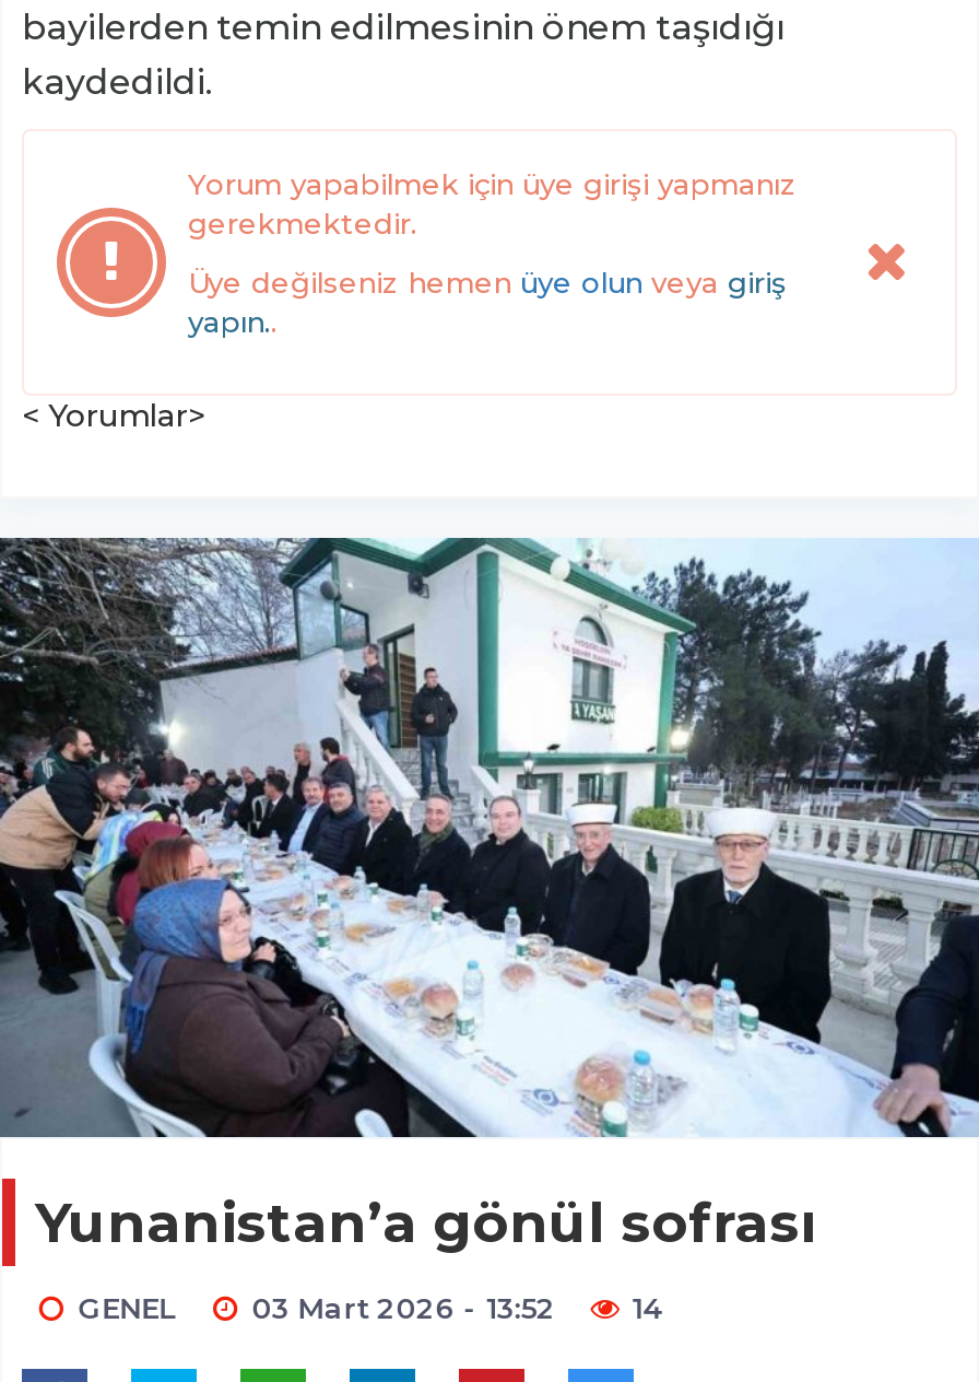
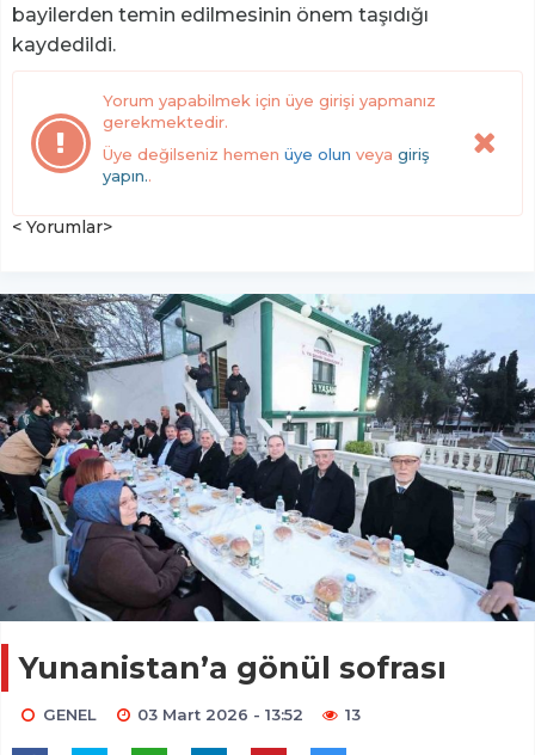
- 14
+ 13
